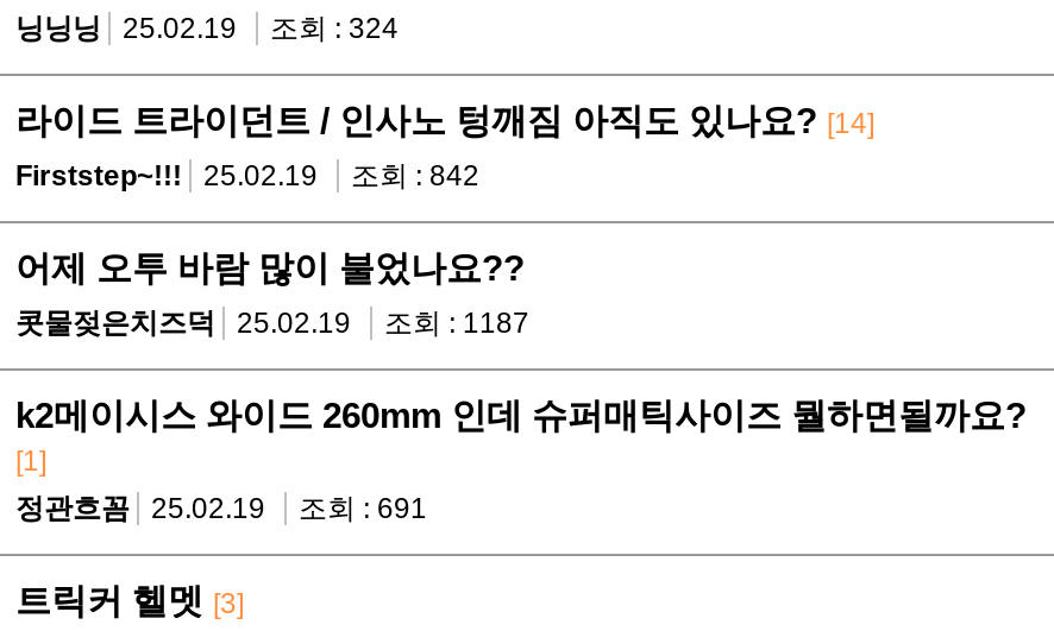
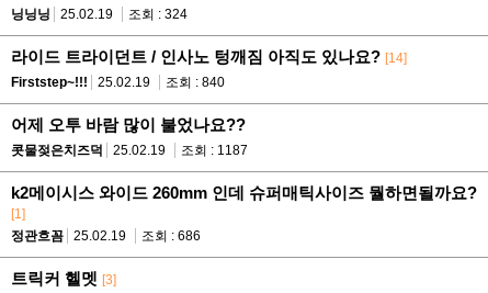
- Firststep~!!! 25.02.19 조회 : 842
+ Firststep~!!! 25.02.19 조회 : 840

- 정관흐꼼 25.02.19 조회 : 691
+ 정관흐꼼 25.02.19 조회 : 686
